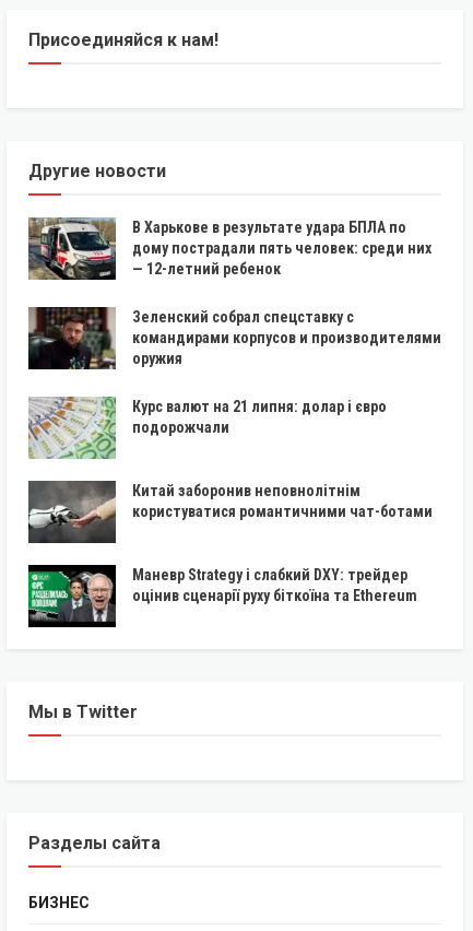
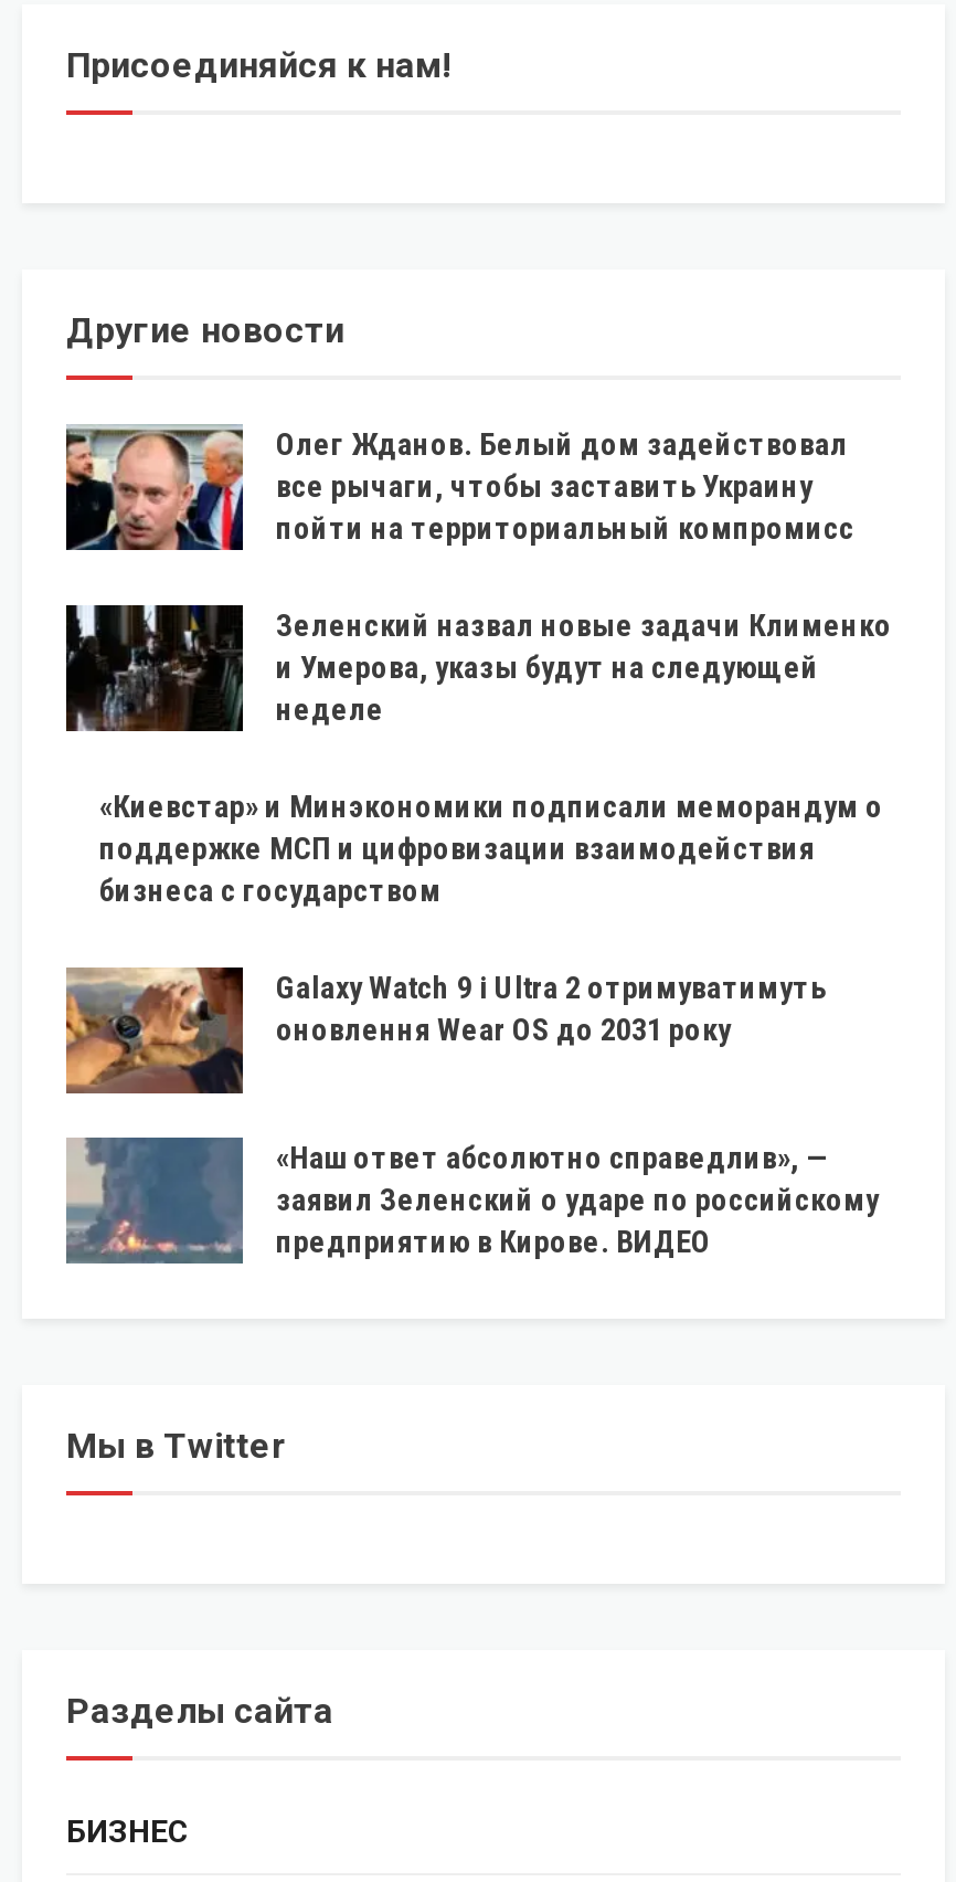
- [image]
- В Харькове в результате удара БПЛА по
- дому пострадали пять человек: среди них
- — 12-летний ребенок
+ [image]
+ Олег Жданов. Белый дом задействовал
+ все рычаги, чтобы заставить Украину
+ пойти на территориальный компромисс

- [image]
- Зеленский собрал спецставку с
- командирами корпусов и производителями
- оружия
+ [image]
+ Зеленский назвал новые задачи Клименко
+ и Умерова, указы будут на следующей
+ неделе

- Курс валют на 21 липня: долар і євро
- подорожчали
+ «Киевстар» и Минэкономики подписали меморандум о
+ поддержке МСП и цифровизации взаимодействия
+ бизнеса с государством

- [image]
- Китай заборонив неповнолітнім
- користуватися романтичними чат-ботами
+ [image]
+ Galaxy Watch 9 і Ultra 2 отримуватимуть
+ оновлення Wear OS до 2031 року

- [image]
- Маневр Strategy і слабкий DXY: трейдер
- оцінив сценарії руху біткоїна та Ethereum
+ [image]
+ «Наш ответ абсолютно справедлив», —
+ заявил Зеленский о ударе по российскому
+ предприятию в Кирове. ВИДЕО
